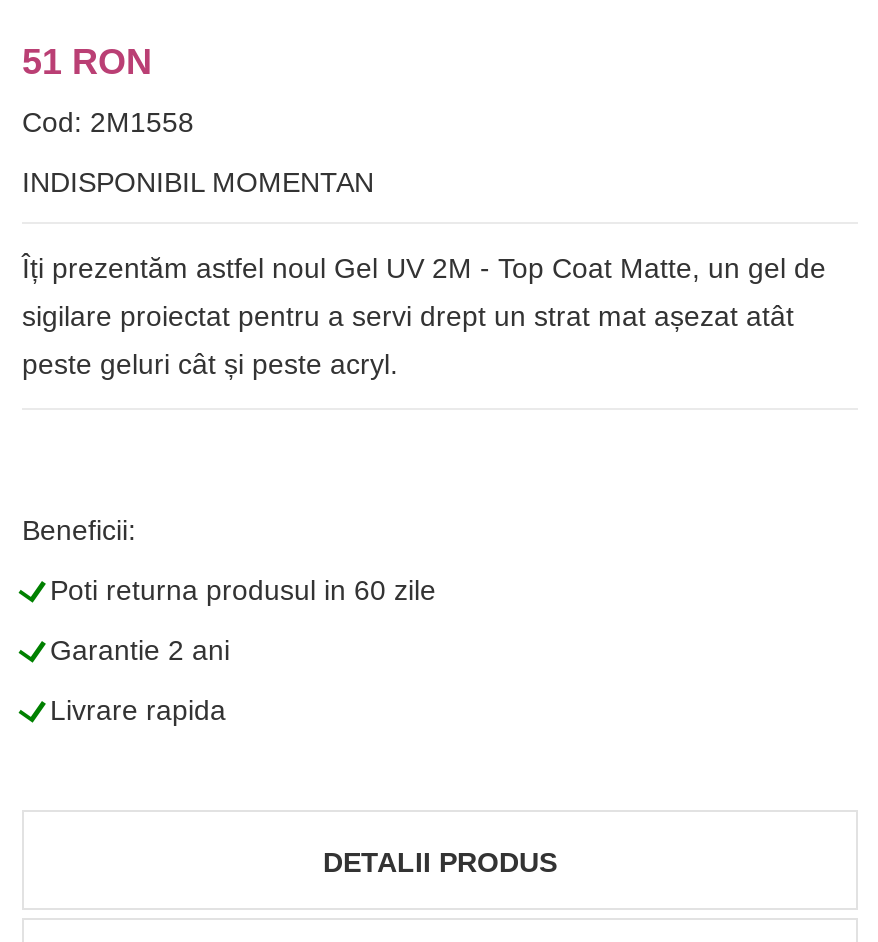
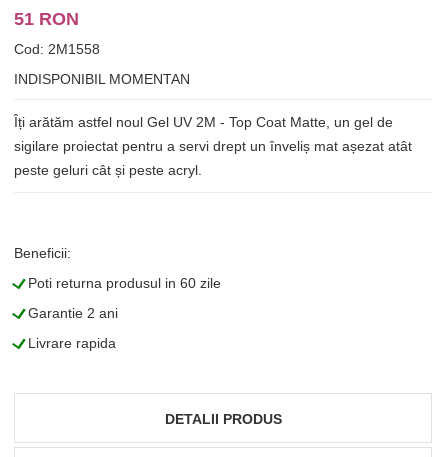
- Îți prezentăm astfel noul Gel UV 2M - Top Coat Matte, un gel de
+ Îți arătăm astfel noul Gel UV 2M - Top Coat Matte, un gel de

- sigilare proiectat pentru a servi drept un strat mat așezat atât
+ sigilare proiectat pentru a servi drept un înveliș mat așezat atât
